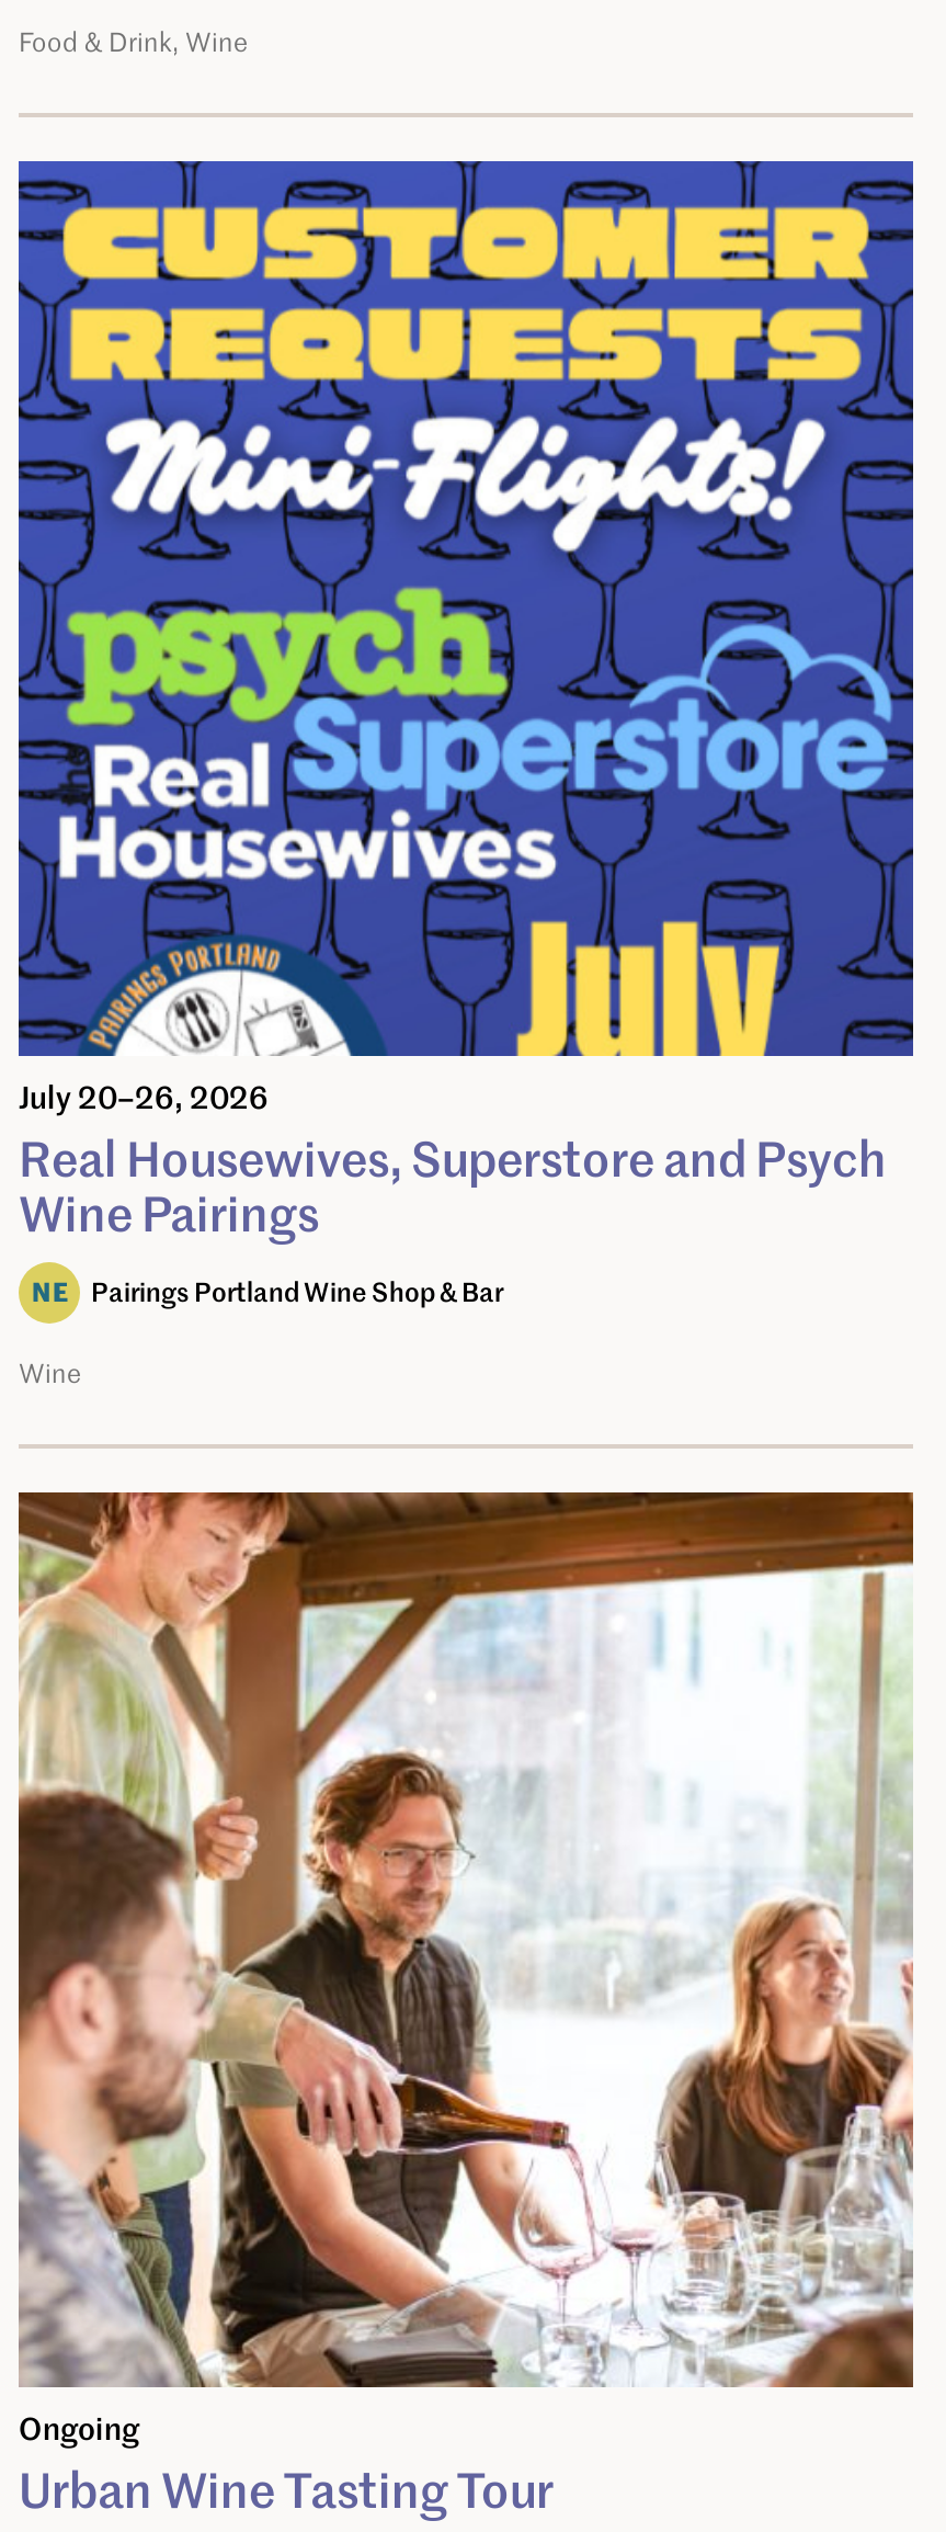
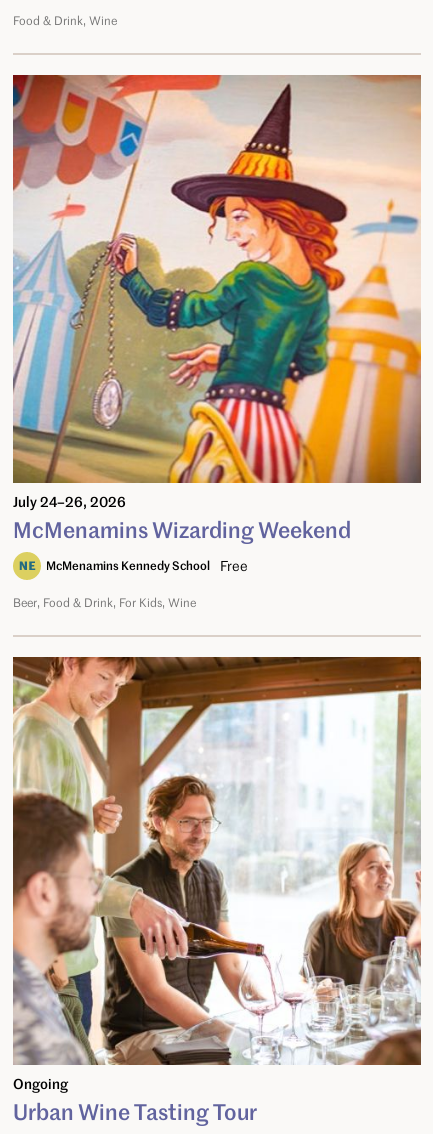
- [image]
- July 20–26, 2026
- Real Housewives, Superstore and Psych
- Wine Pairings
- Pairings Portland Wine Shop & Bar
+ [image]
+ July 24–26, 2026
+ McMenamins Wizarding Weekend
+ McMenamins Kennedy School Free

- Wine
+ Beer Food & Drink For Kids Wine
